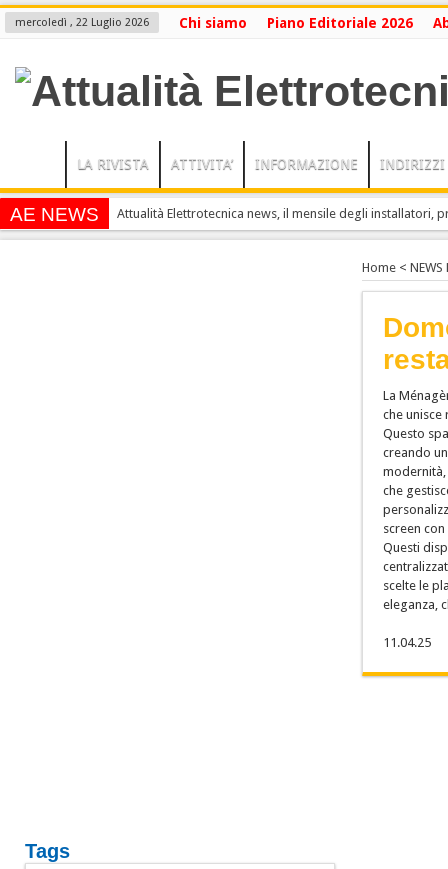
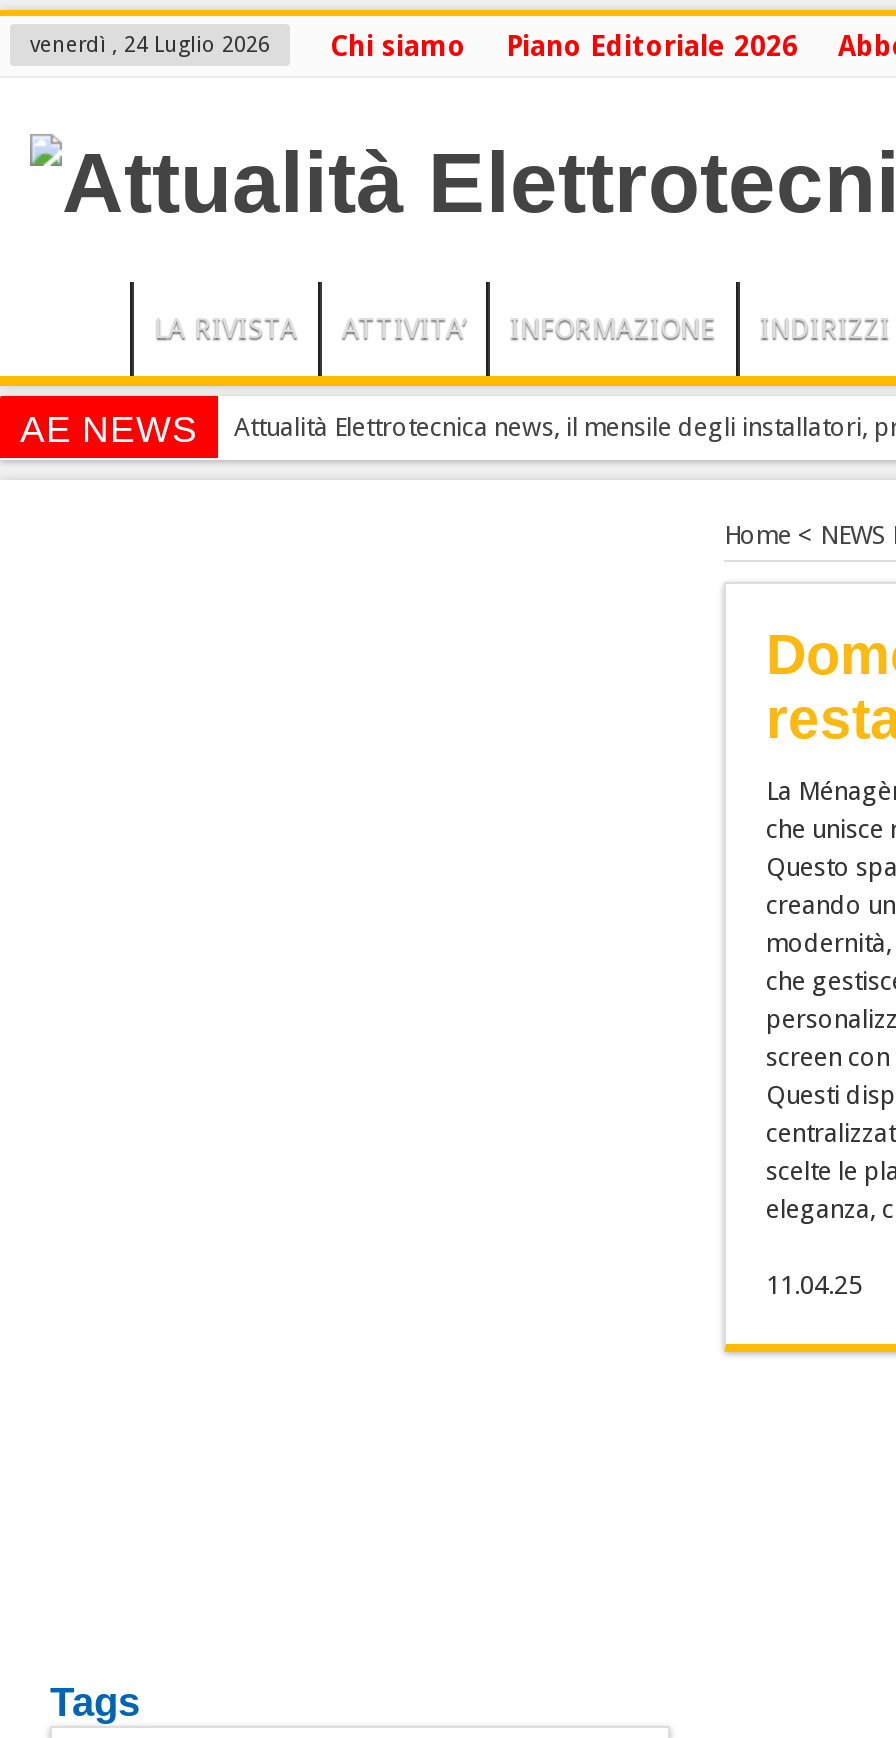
- mercoledì , 22 Luglio 2026
+ venerdì , 24 Luglio 2026
